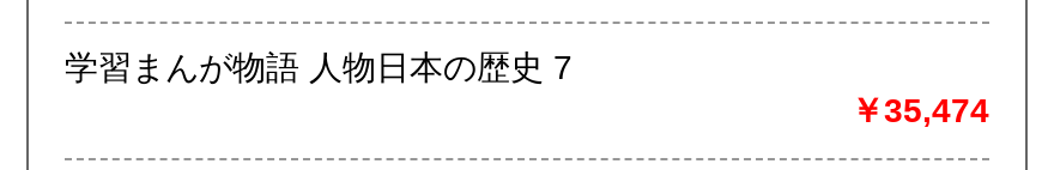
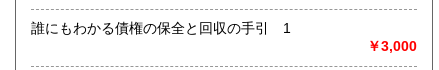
- 学習まんが物語 人物日本の歴史 7
- ￥35,474
+ 誰にもわかる債権の保全と回収の手引 1
+ ￥3,000
